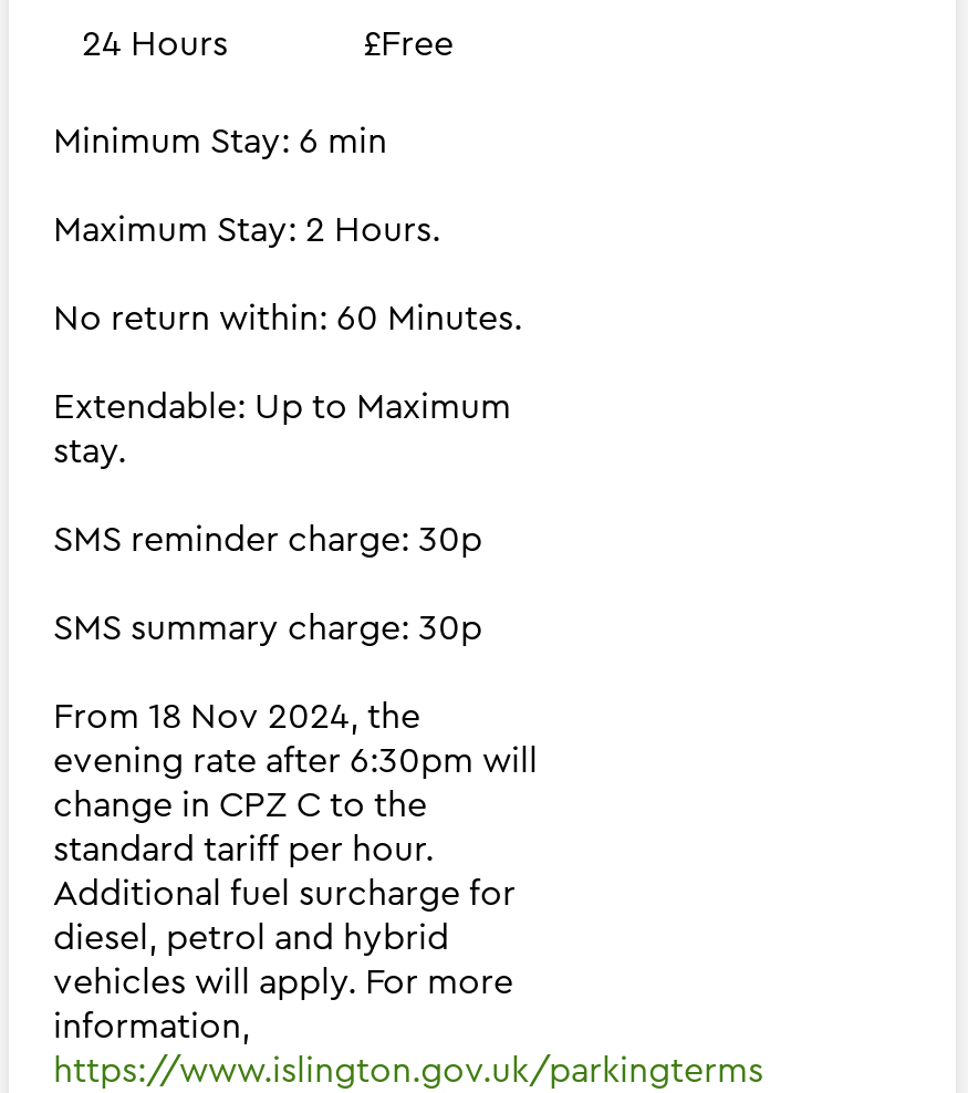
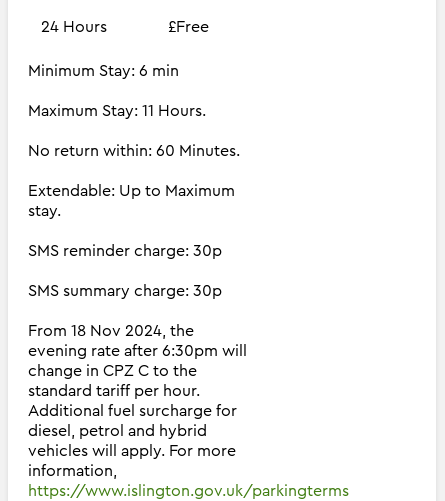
- Maximum Stay: 2 Hours.
+ Maximum Stay: 11 Hours.
